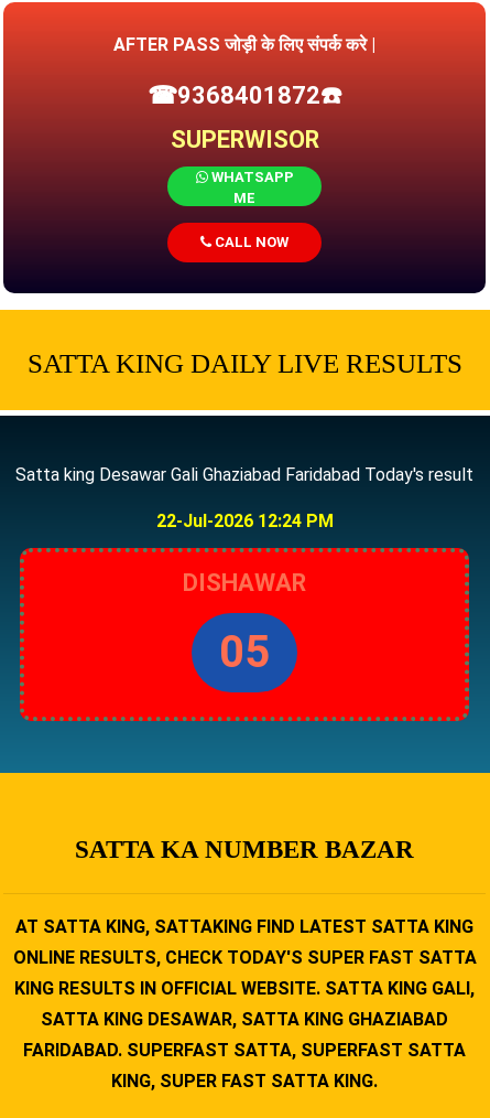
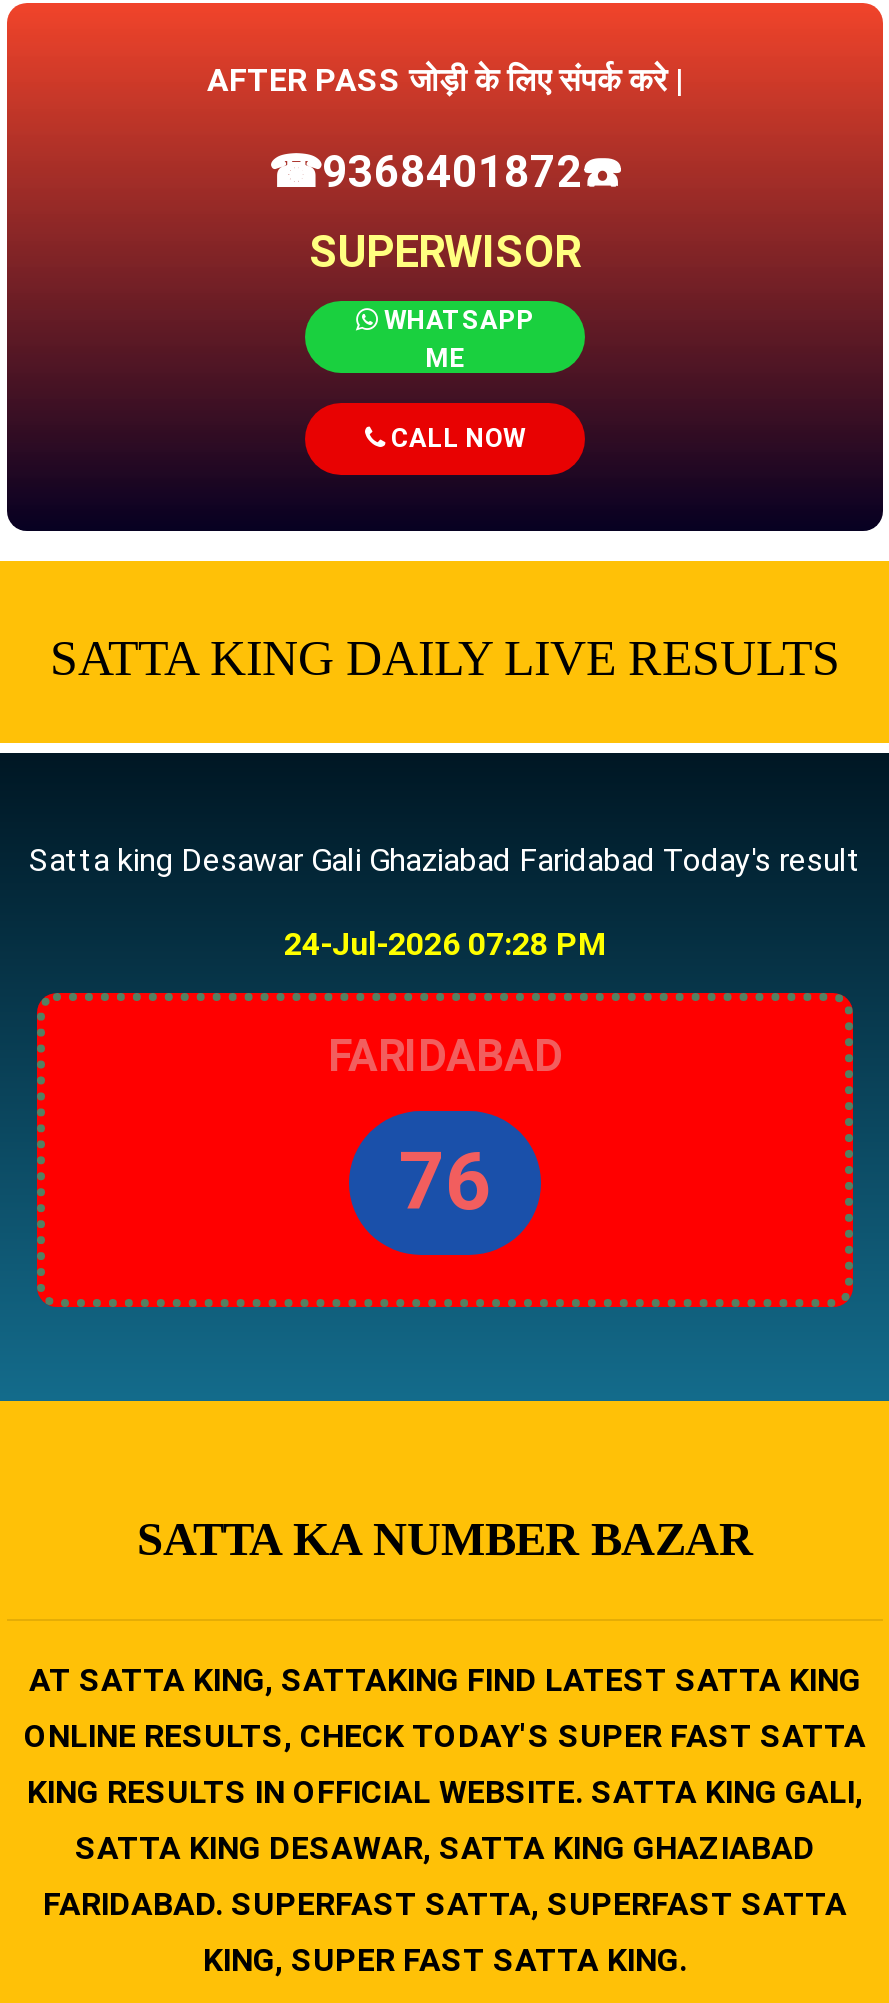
- 22-Jul-2026 12:24 PM
+ 24-Jul-2026 07:28 PM

- DISHAWAR
+ FARIDABAD

- 05
+ 76
